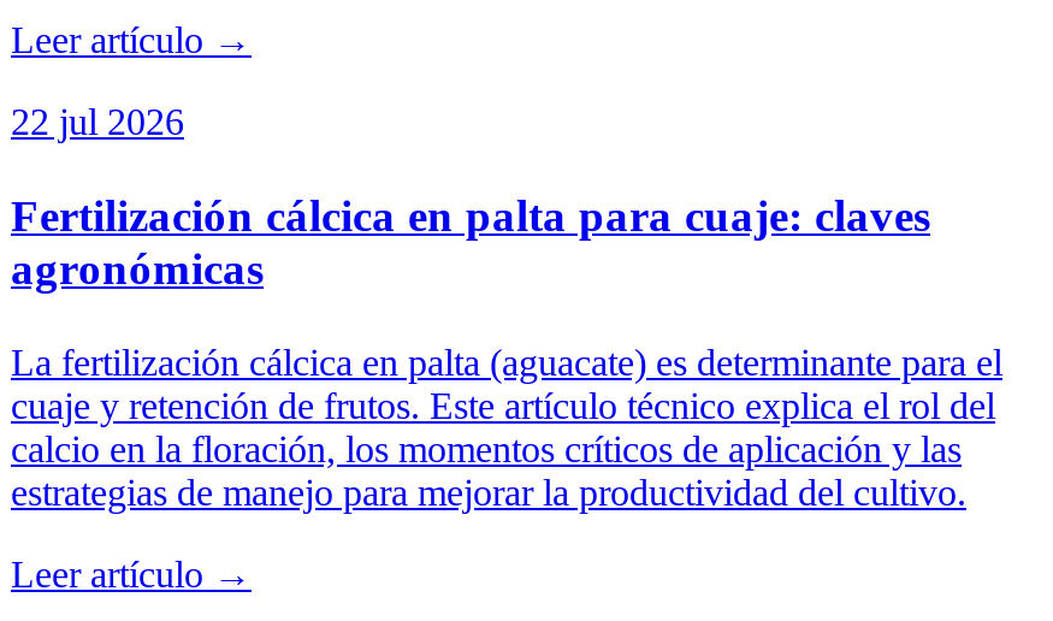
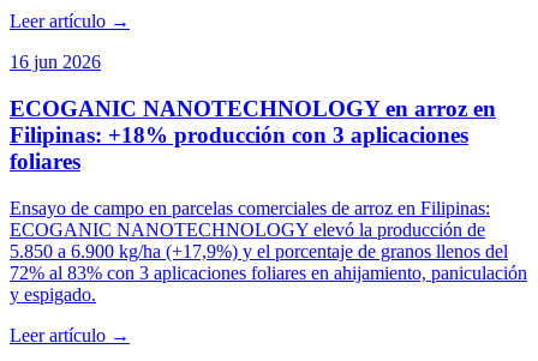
- 22 jul 2026
+ 16 jun 2026

- Fertilización cálcica en palta para cuaje: claves
- agronómicas
+ ECOGANIC NANOTECHNOLOGY en arroz en
+ Filipinas: +18% producción con 3 aplicaciones
+ foliares

- La fertilización cálcica en palta (aguacate) es determinante para el
- cuaje y retención de frutos. Este artículo técnico explica el rol del
- calcio en la floración, los momentos críticos de aplicación y las
- estrategias de manejo para mejorar la productividad del cultivo.
+ Ensayo de campo en parcelas comerciales de arroz en Filipinas:
+ ECOGANIC NANOTECHNOLOGY elevó la producción de
+ 5.850 a 6.900 kg/ha (+17,9%) y el porcentaje de granos llenos del
+ 72% al 83% con 3 aplicaciones foliares en ahijamiento, paniculación
+ y espigado.
